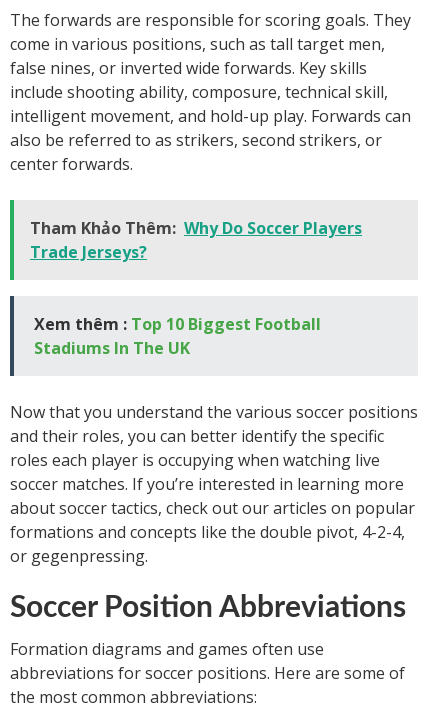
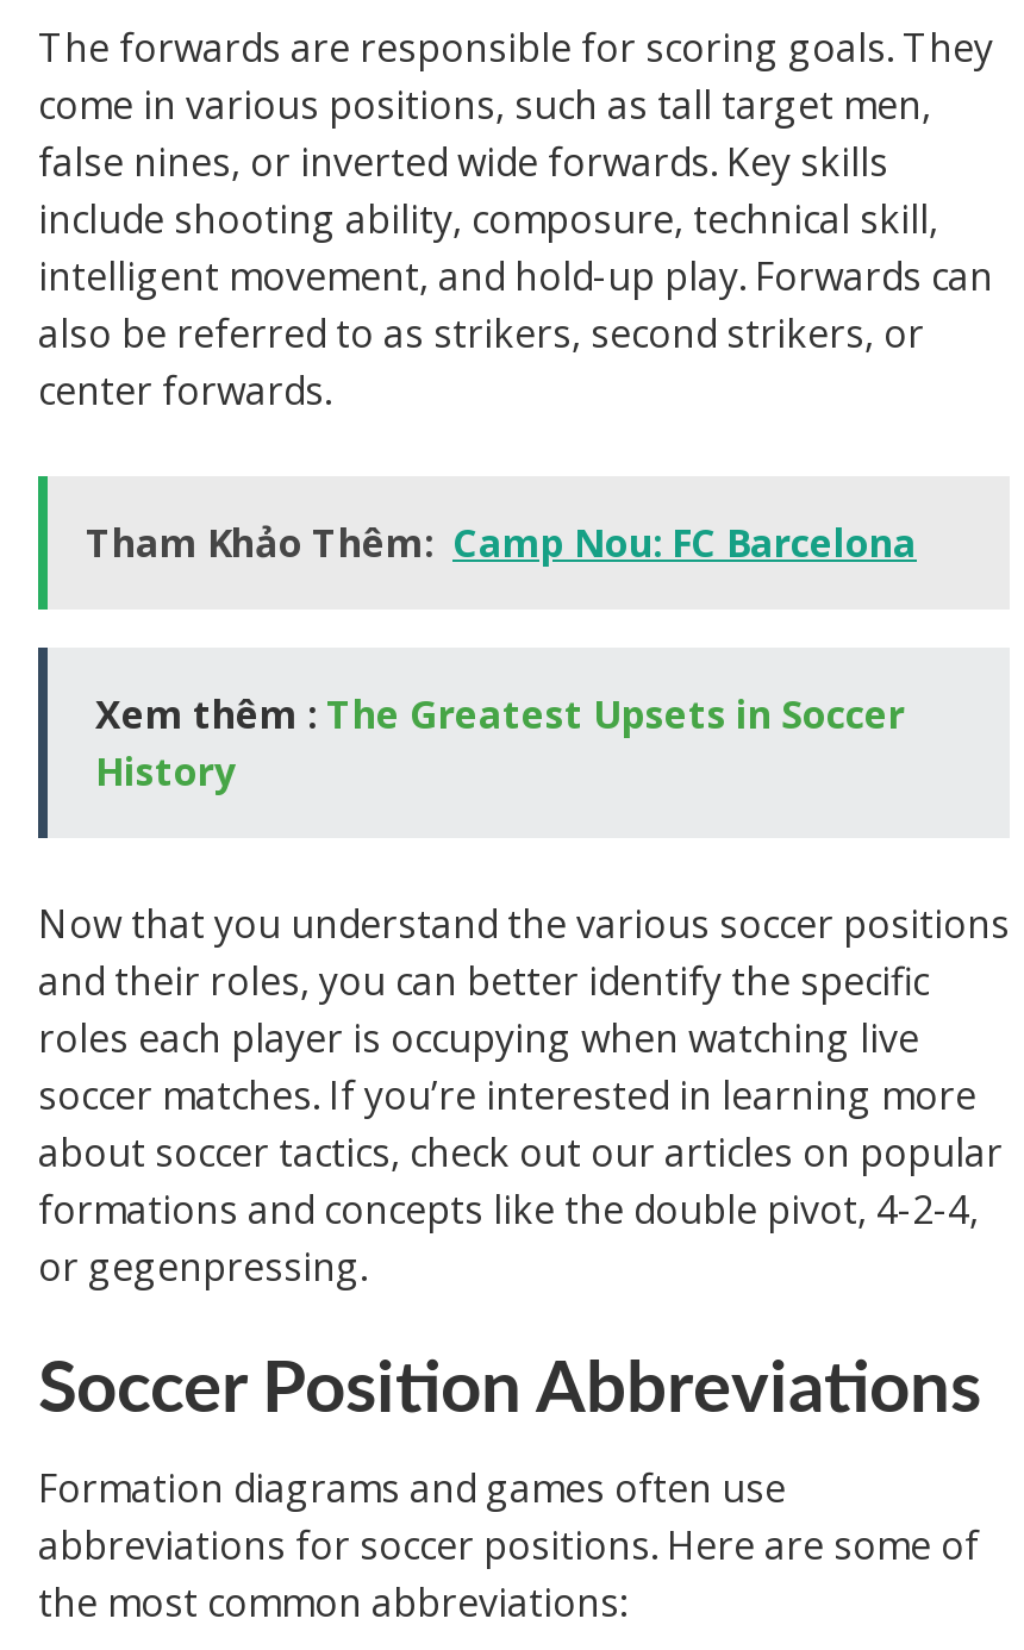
- Tham Khảo Thêm: Why Do Soccer Players
- Trade Jerseys?
+ Tham Khảo Thêm: Camp Nou: FC Barcelona

- Xem thêm : Top 10 Biggest Football
- Stadiums In The UK
+ Xem thêm : The Greatest Upsets in Soccer
+ History
